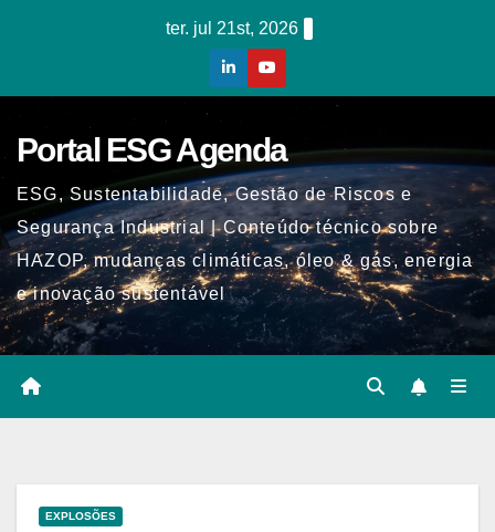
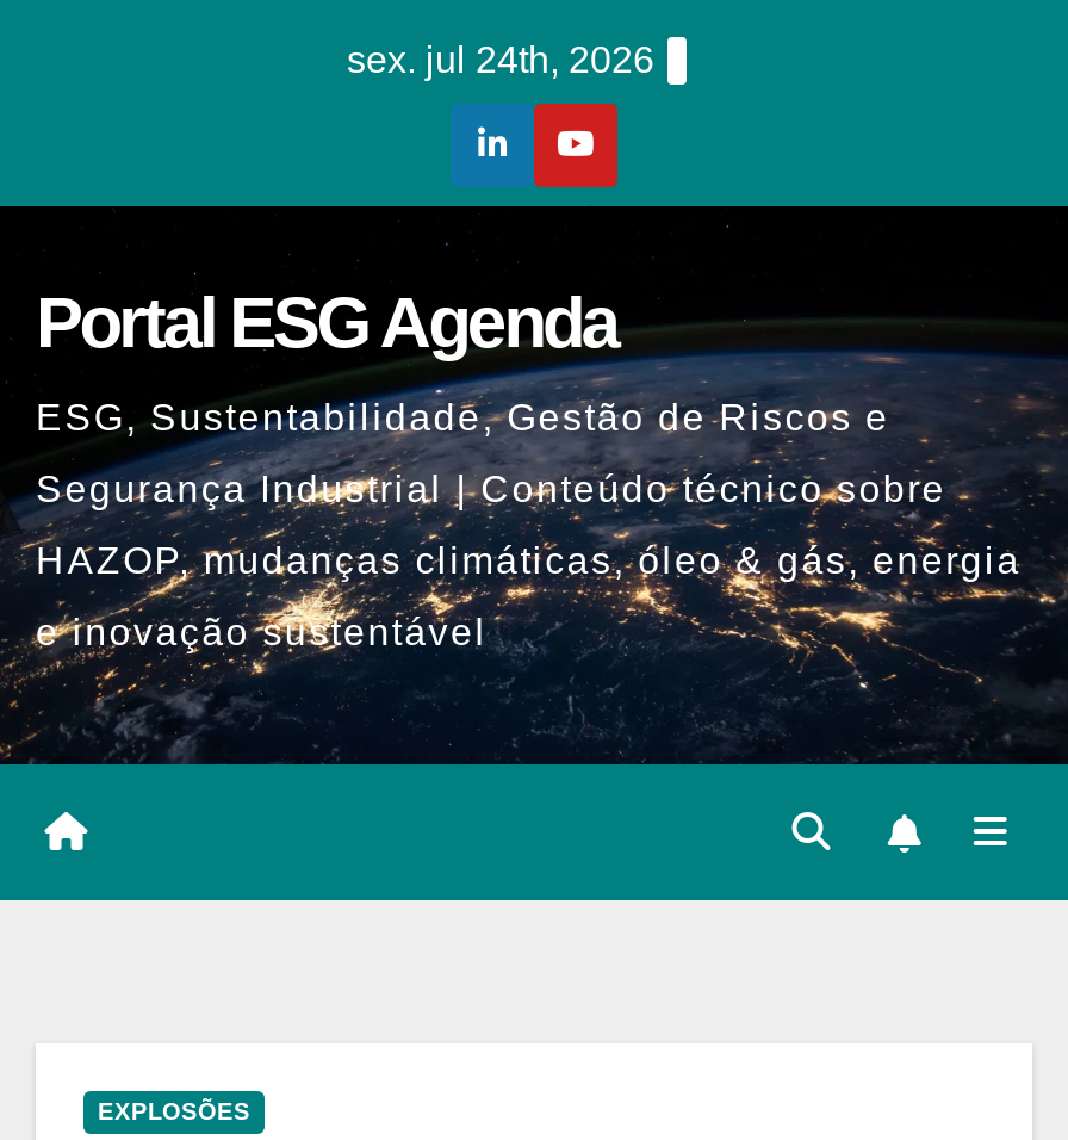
- ter. jul 21st, 2026
+ sex. jul 24th, 2026
